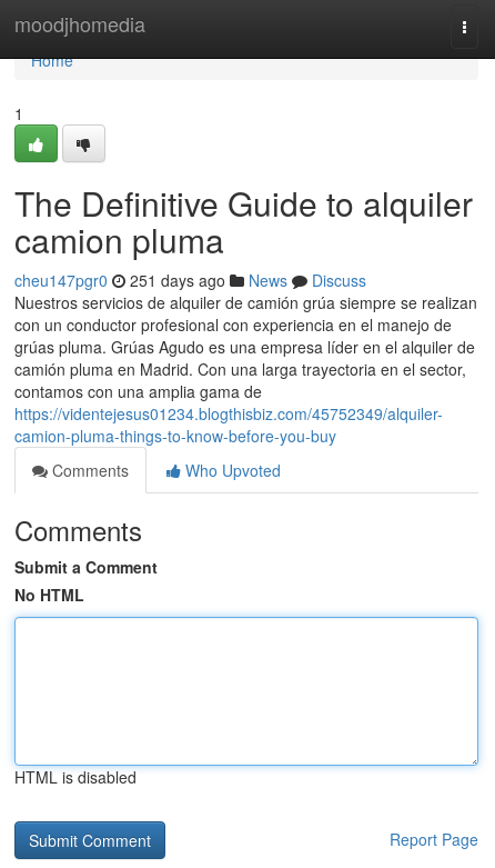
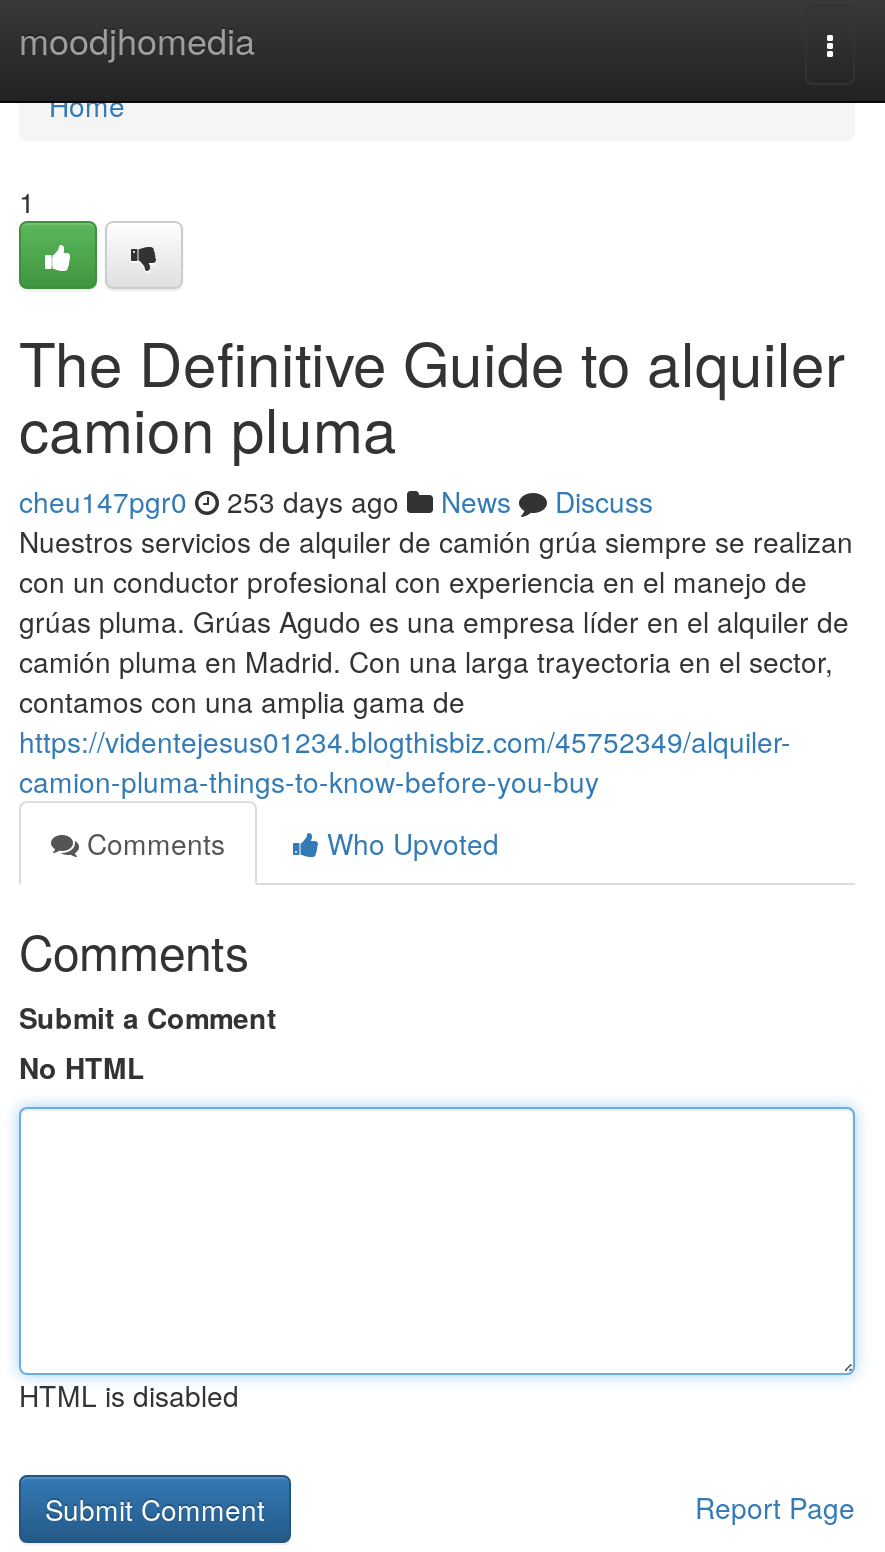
- cheu147pgr0 251 days ago News Discuss
+ cheu147pgr0 253 days ago News Discuss
